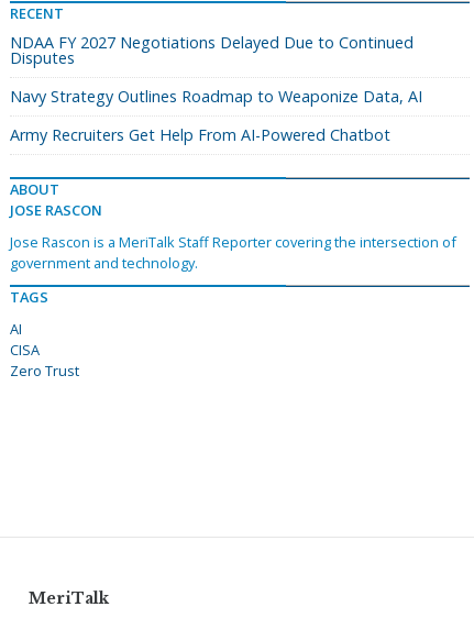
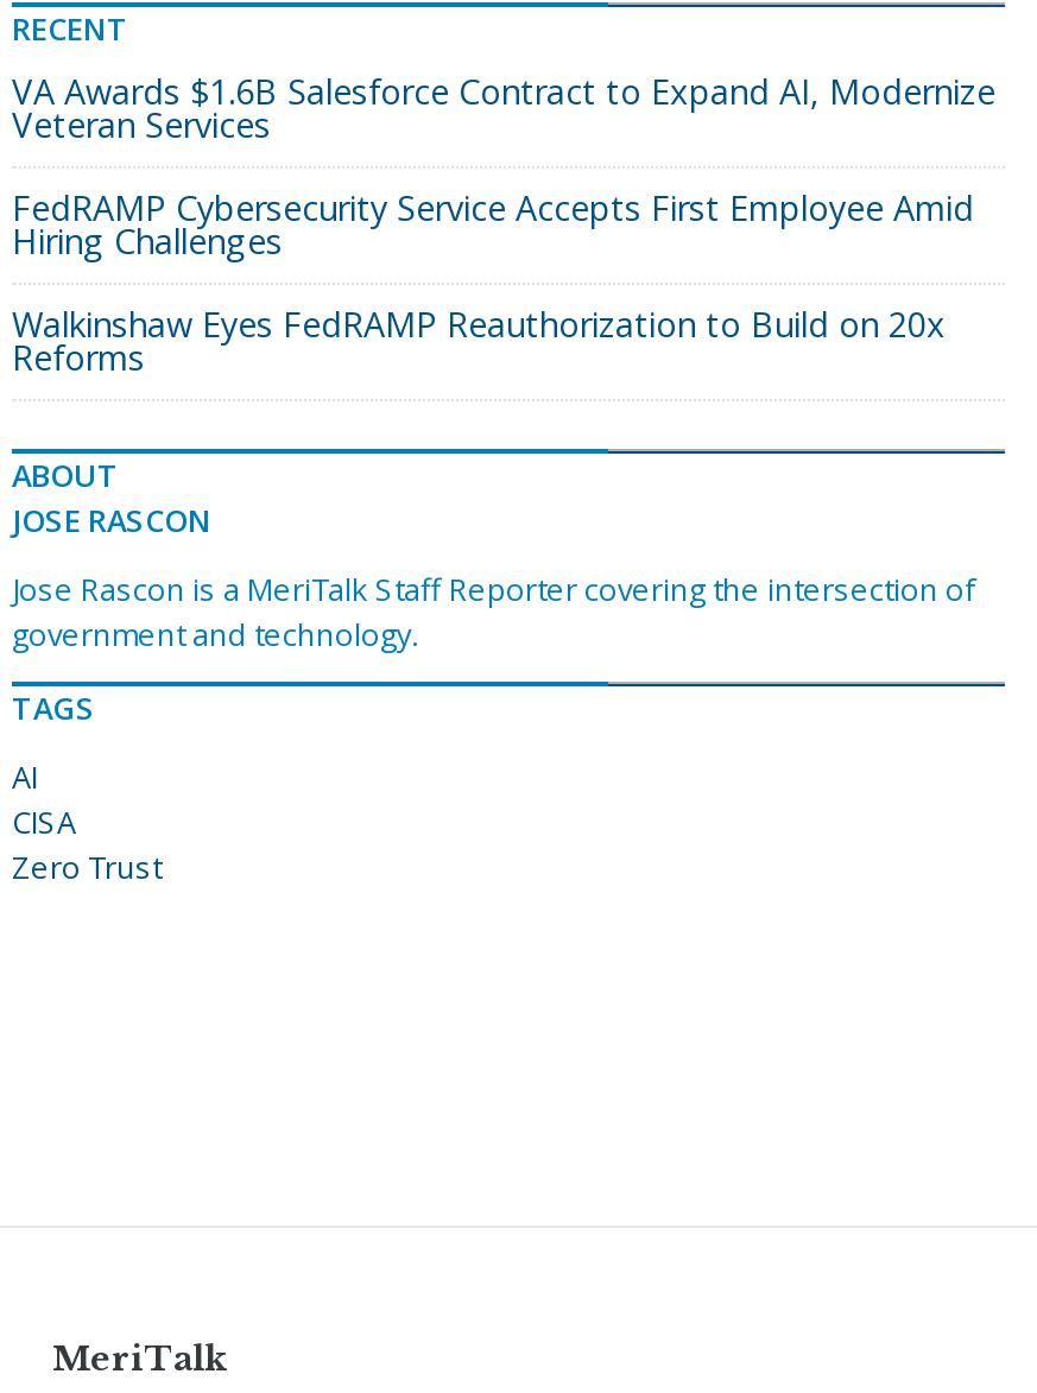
- NDAA FY 2027 Negotiations Delayed Due to Continued
- Disputes
+ VA Awards $1.6B Salesforce Contract to Expand AI, Modernize
+ Veteran Services

- Navy Strategy Outlines Roadmap to Weaponize Data, AI
+ FedRAMP Cybersecurity Service Accepts First Employee Amid
+ Hiring Challenges

- Army Recruiters Get Help From AI-Powered Chatbot
+ Walkinshaw Eyes FedRAMP Reauthorization to Build on 20x
+ Reforms
